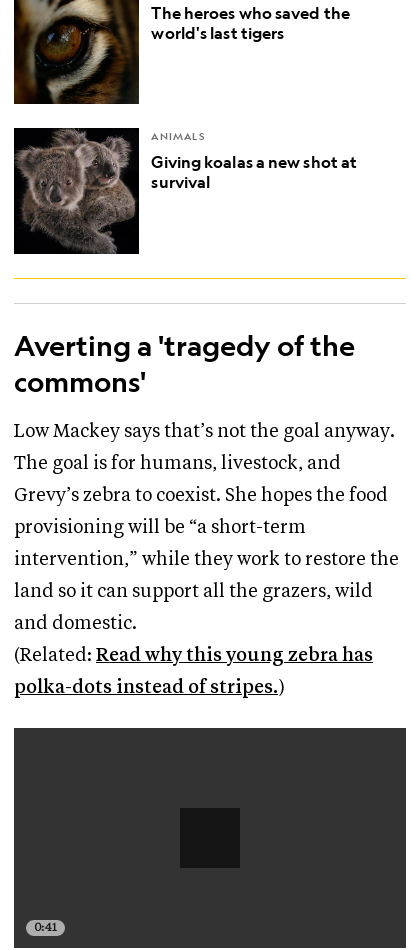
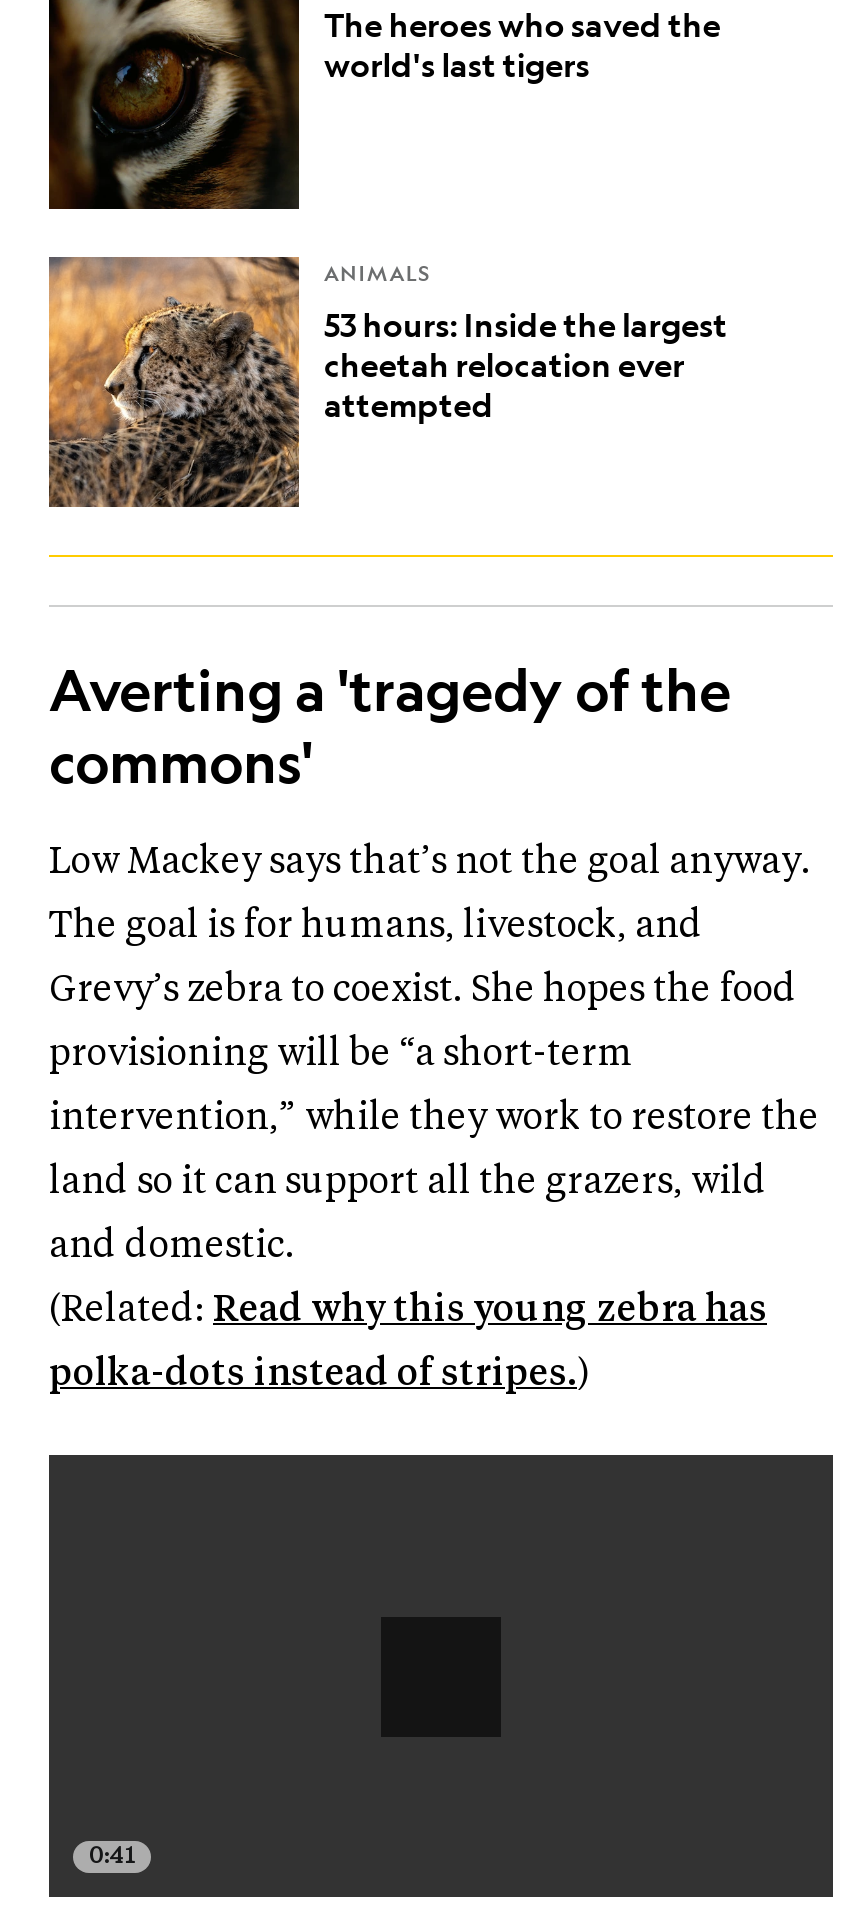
- [image]
- Giving koalas a new shot at
- survival
+ [image]
+ 53 hours: Inside the largest
+ cheetah relocation ever
+ attempted
